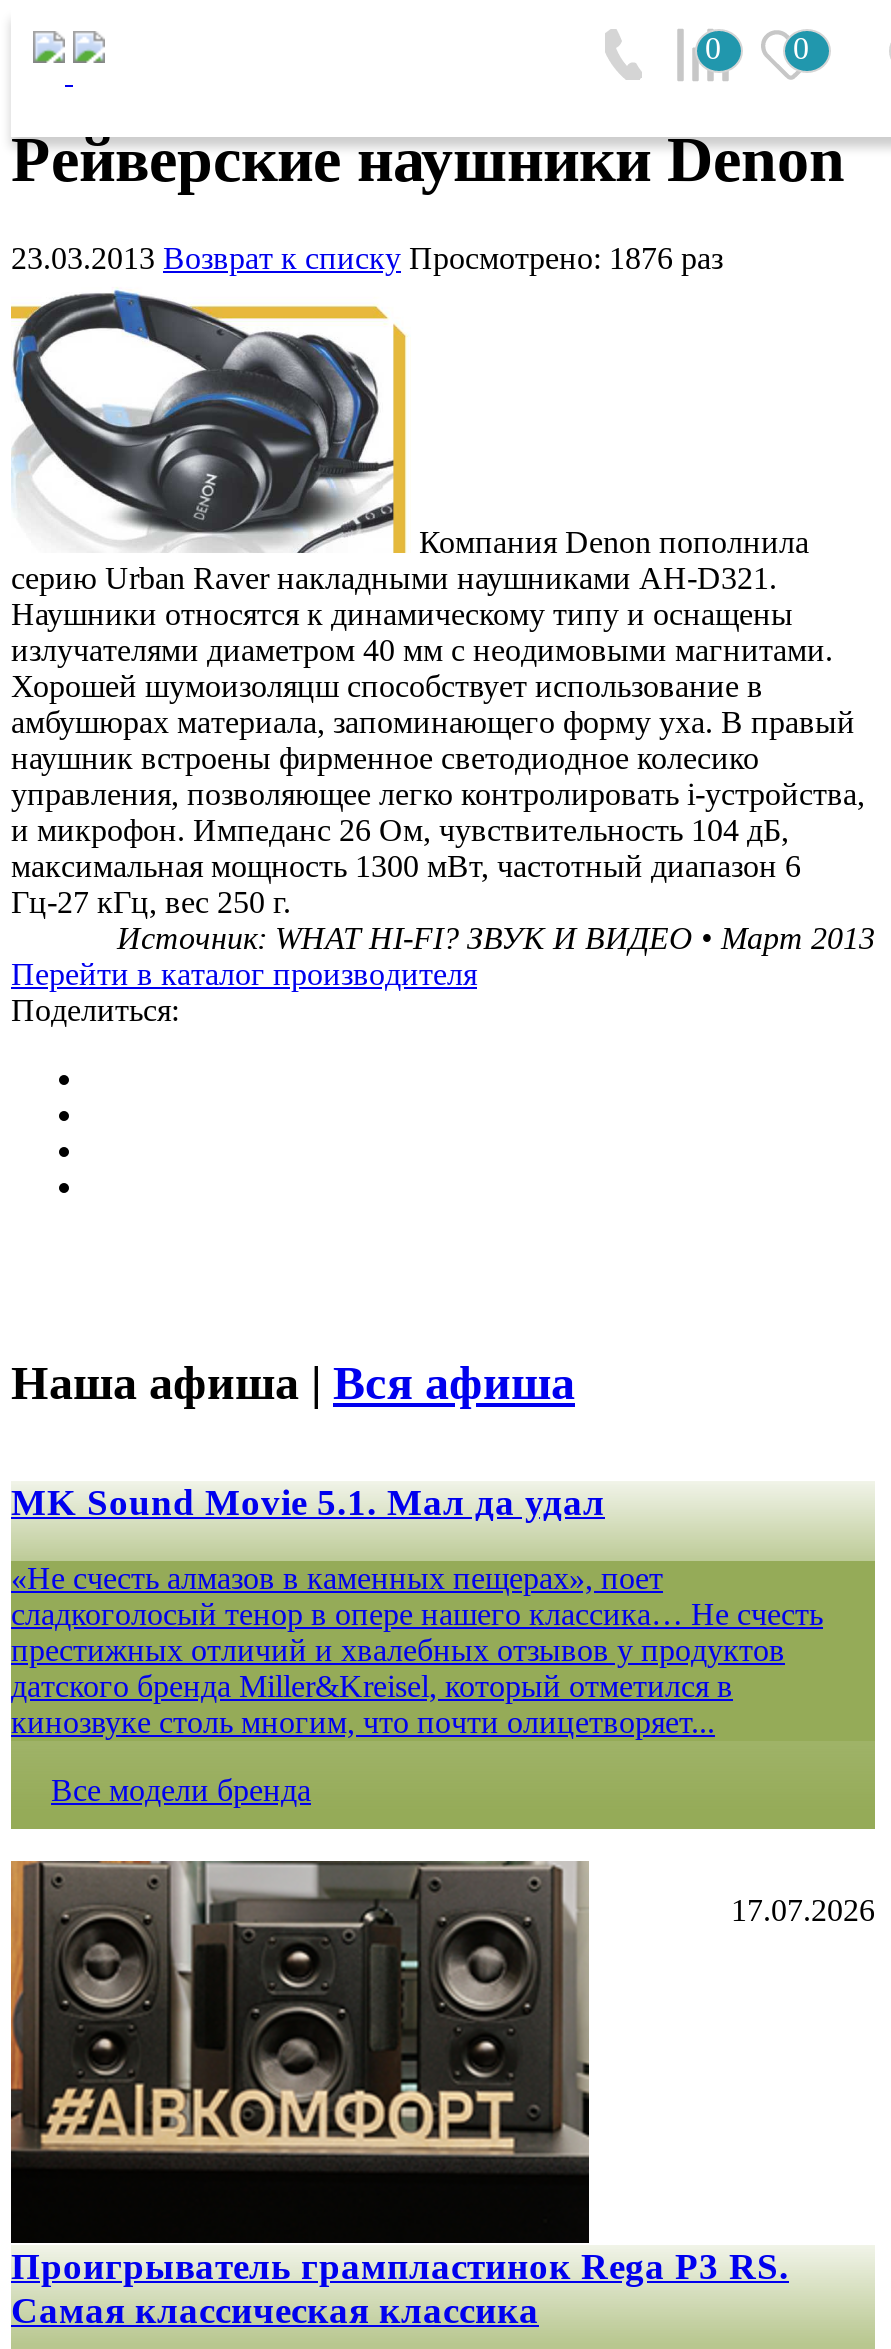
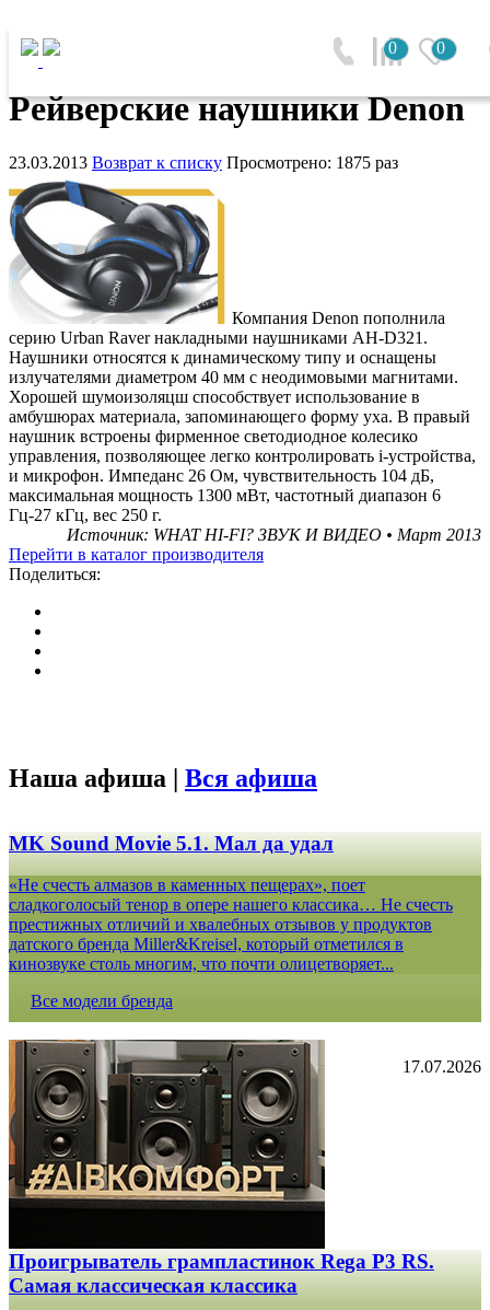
- 23.03.2013 Возврат к списку Просмотрено: 1876 раз
+ 23.03.2013 Возврат к списку Просмотрено: 1875 раз
